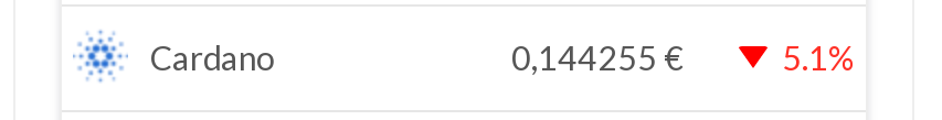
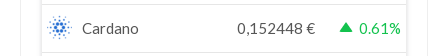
- 0,144255 €
+ 0,152448 €

- 5.1%
+ 0.61%
